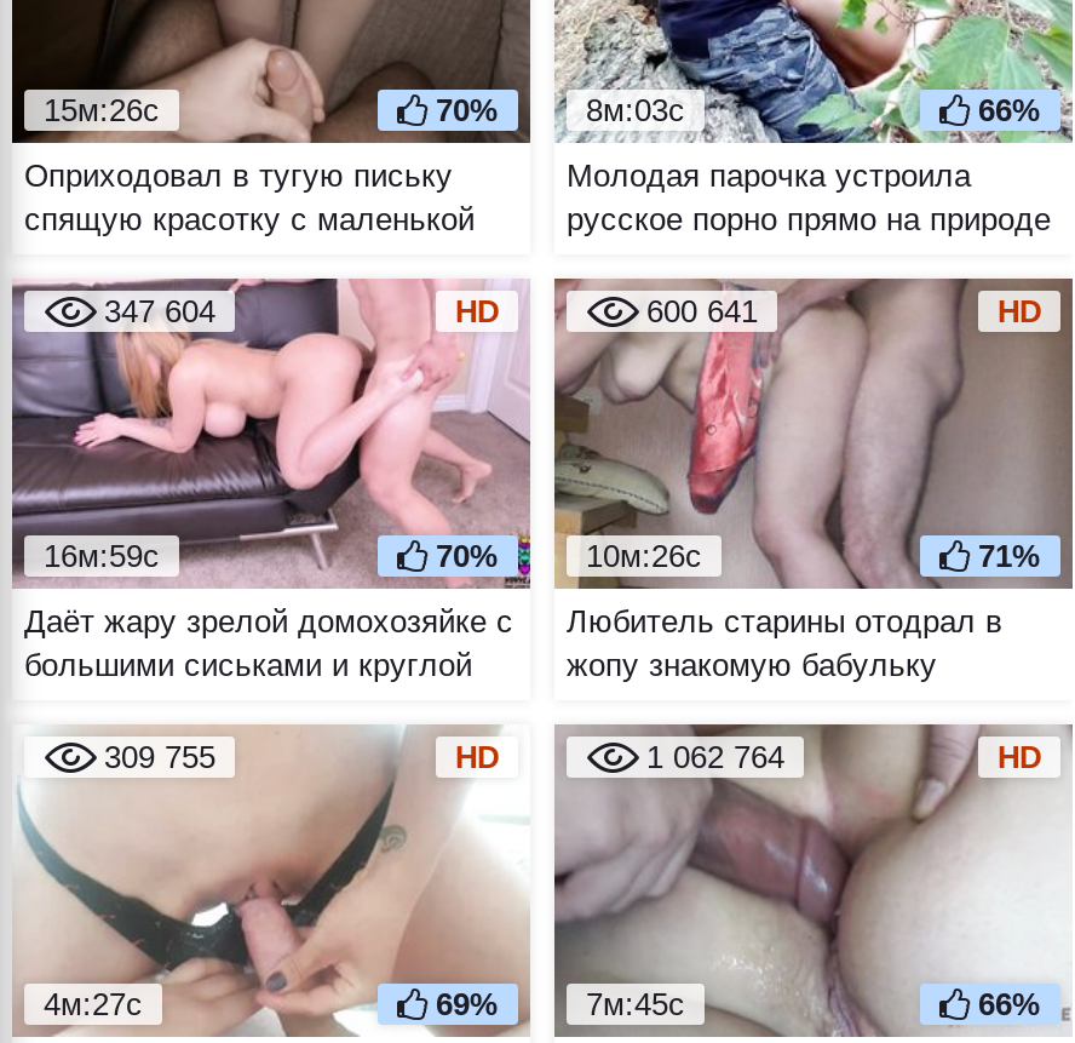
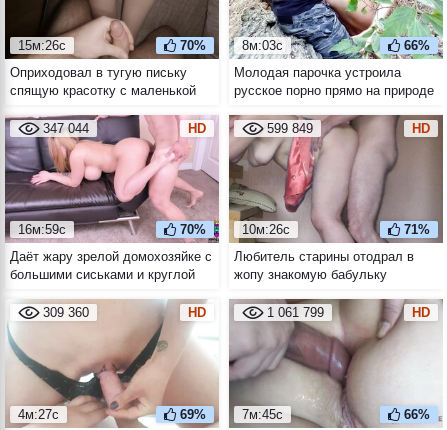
- 347 604
+ 347 044

- 600 641
+ 599 849

- 309 755
+ 309 360

- 1 062 764
+ 1 061 799
